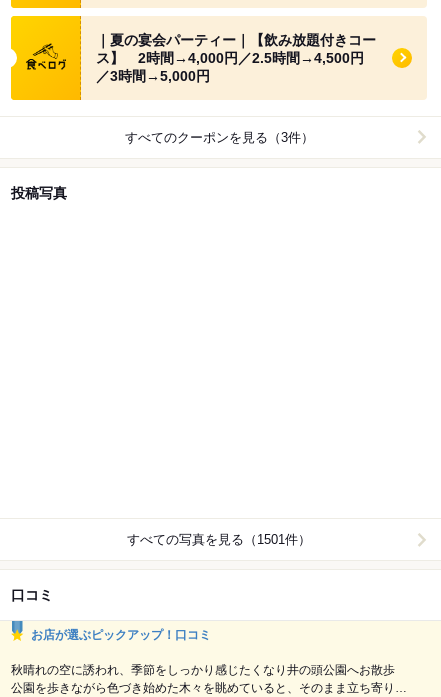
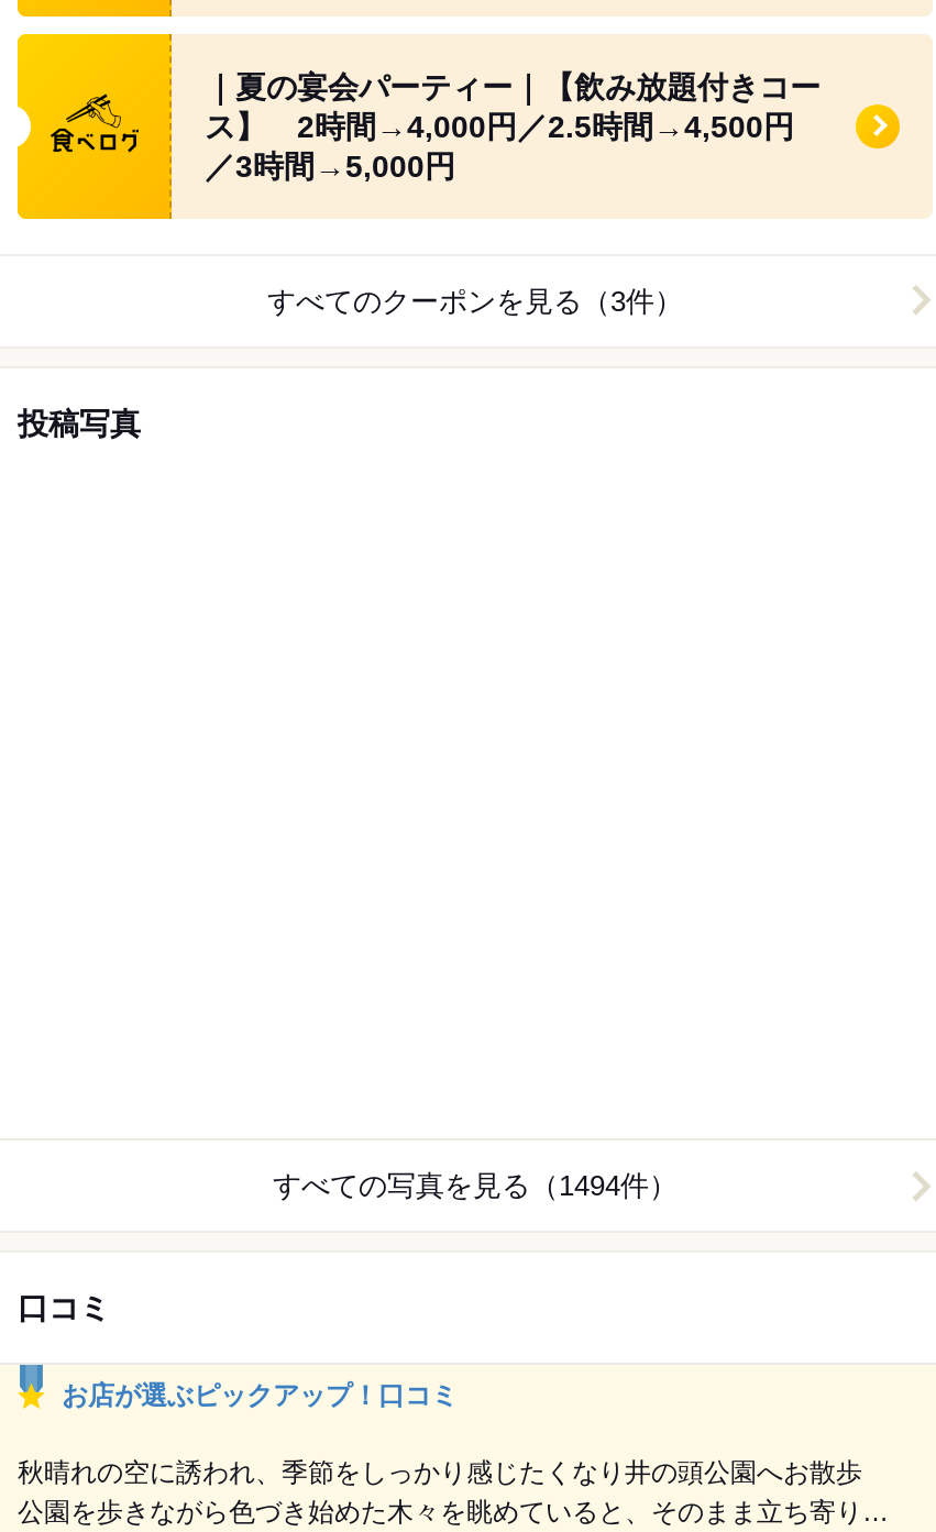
- すべての写真を見る（1501件）
+ すべての写真を見る（1494件）
